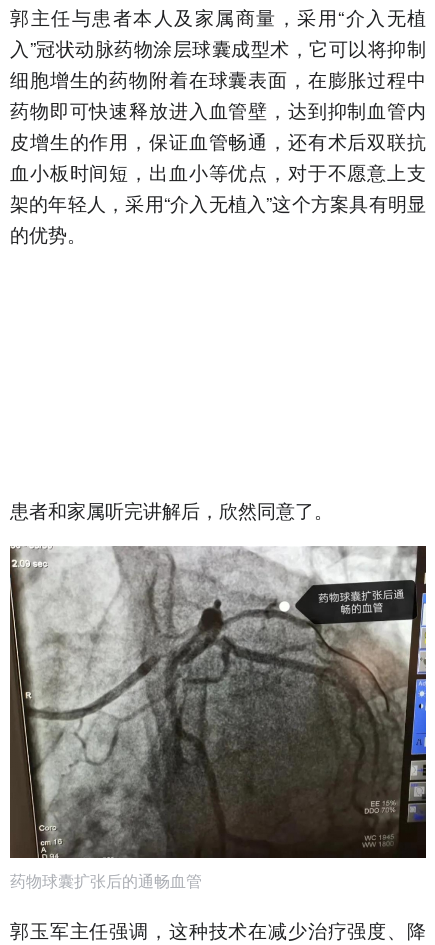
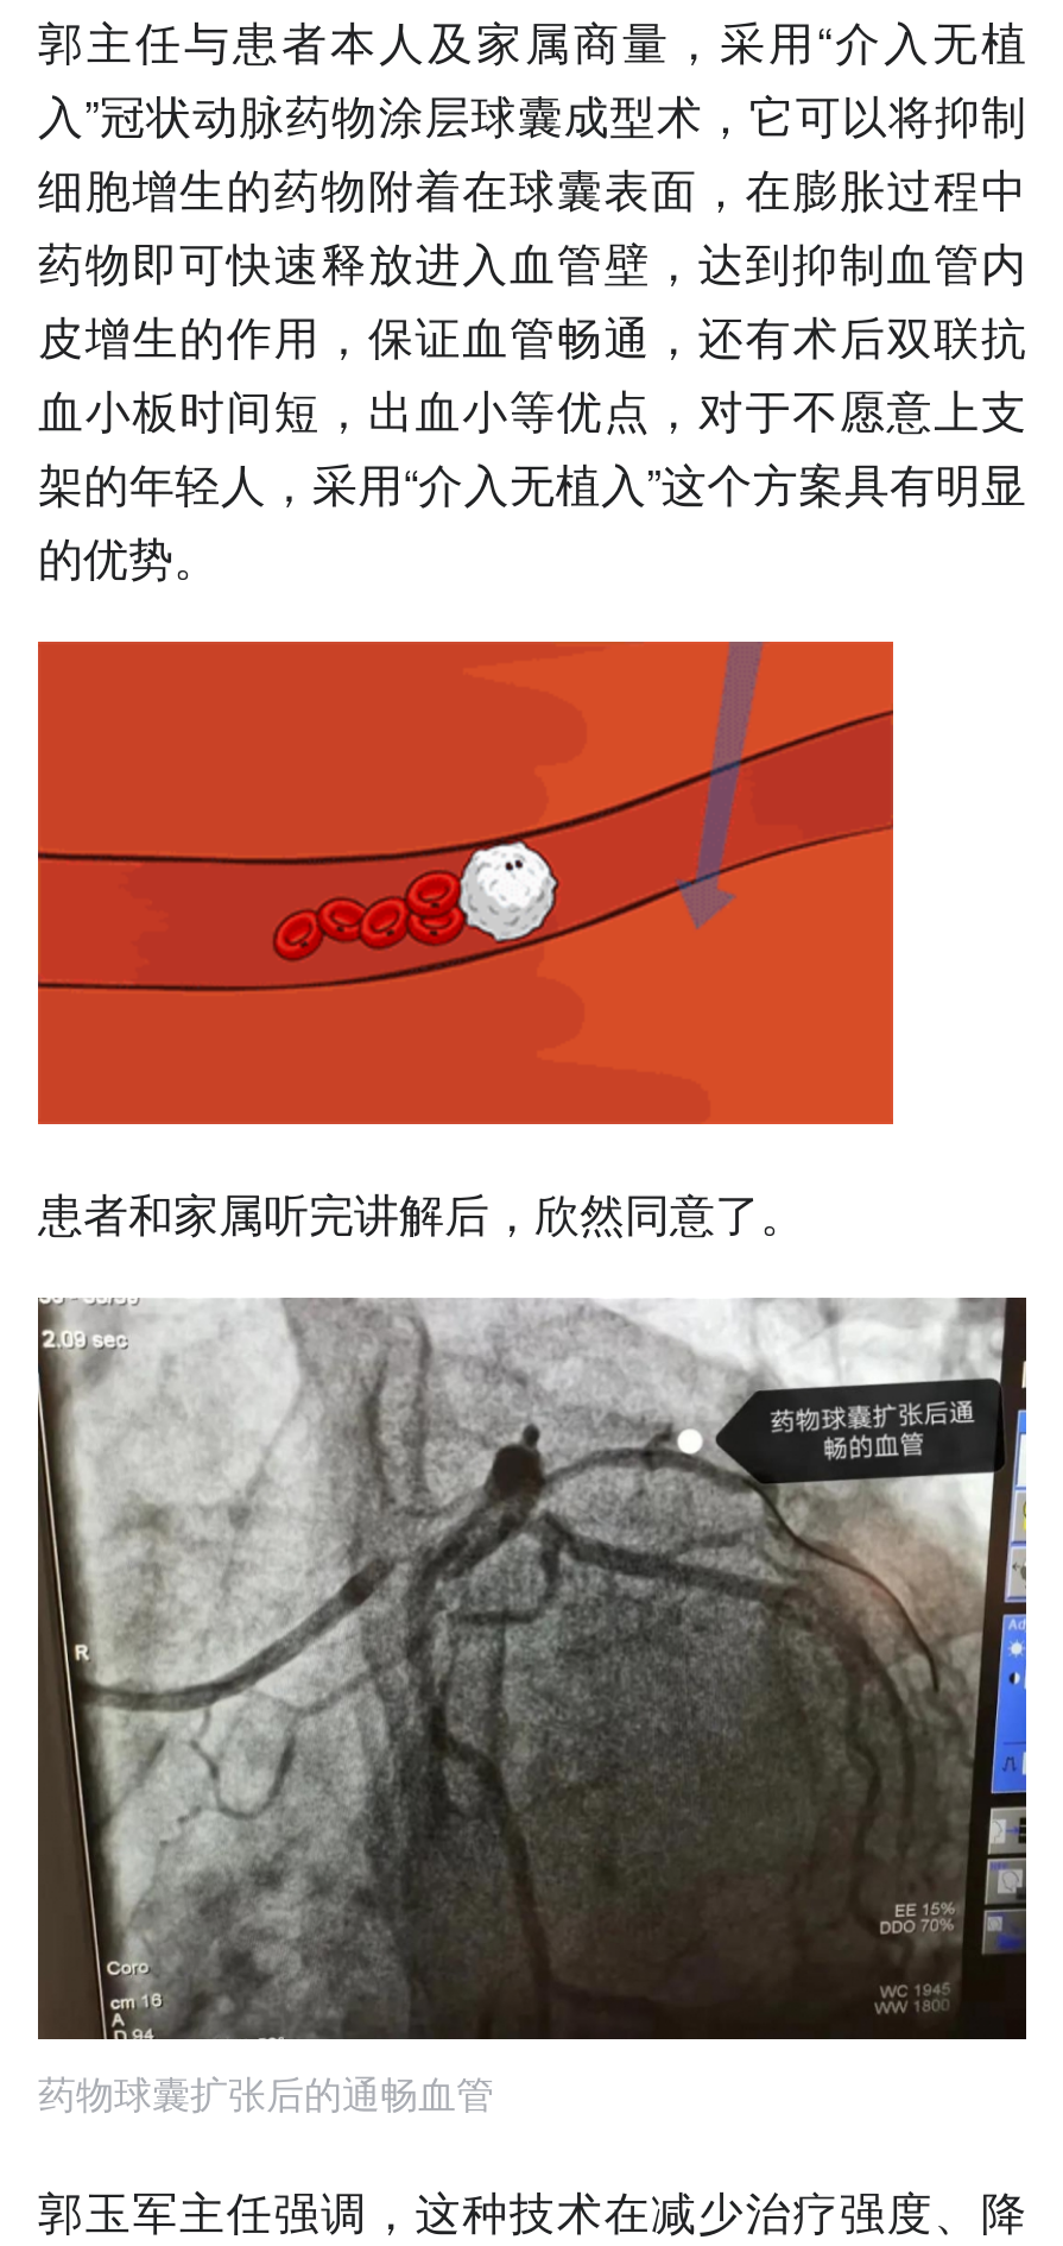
+ [image]
